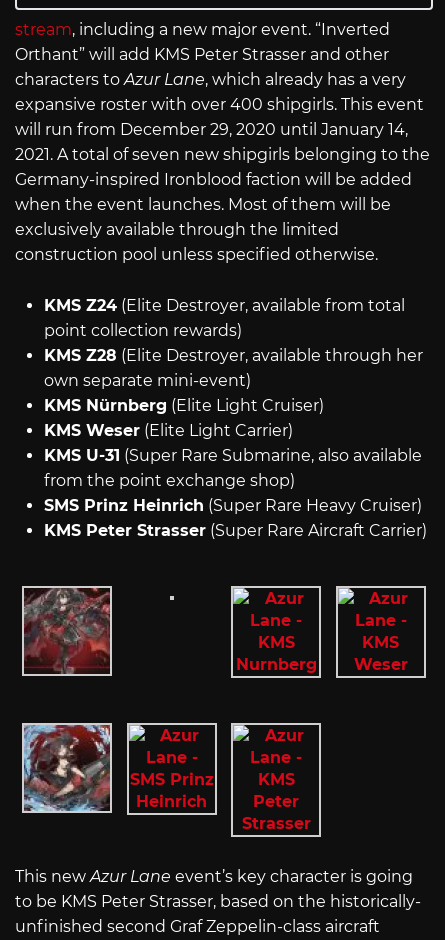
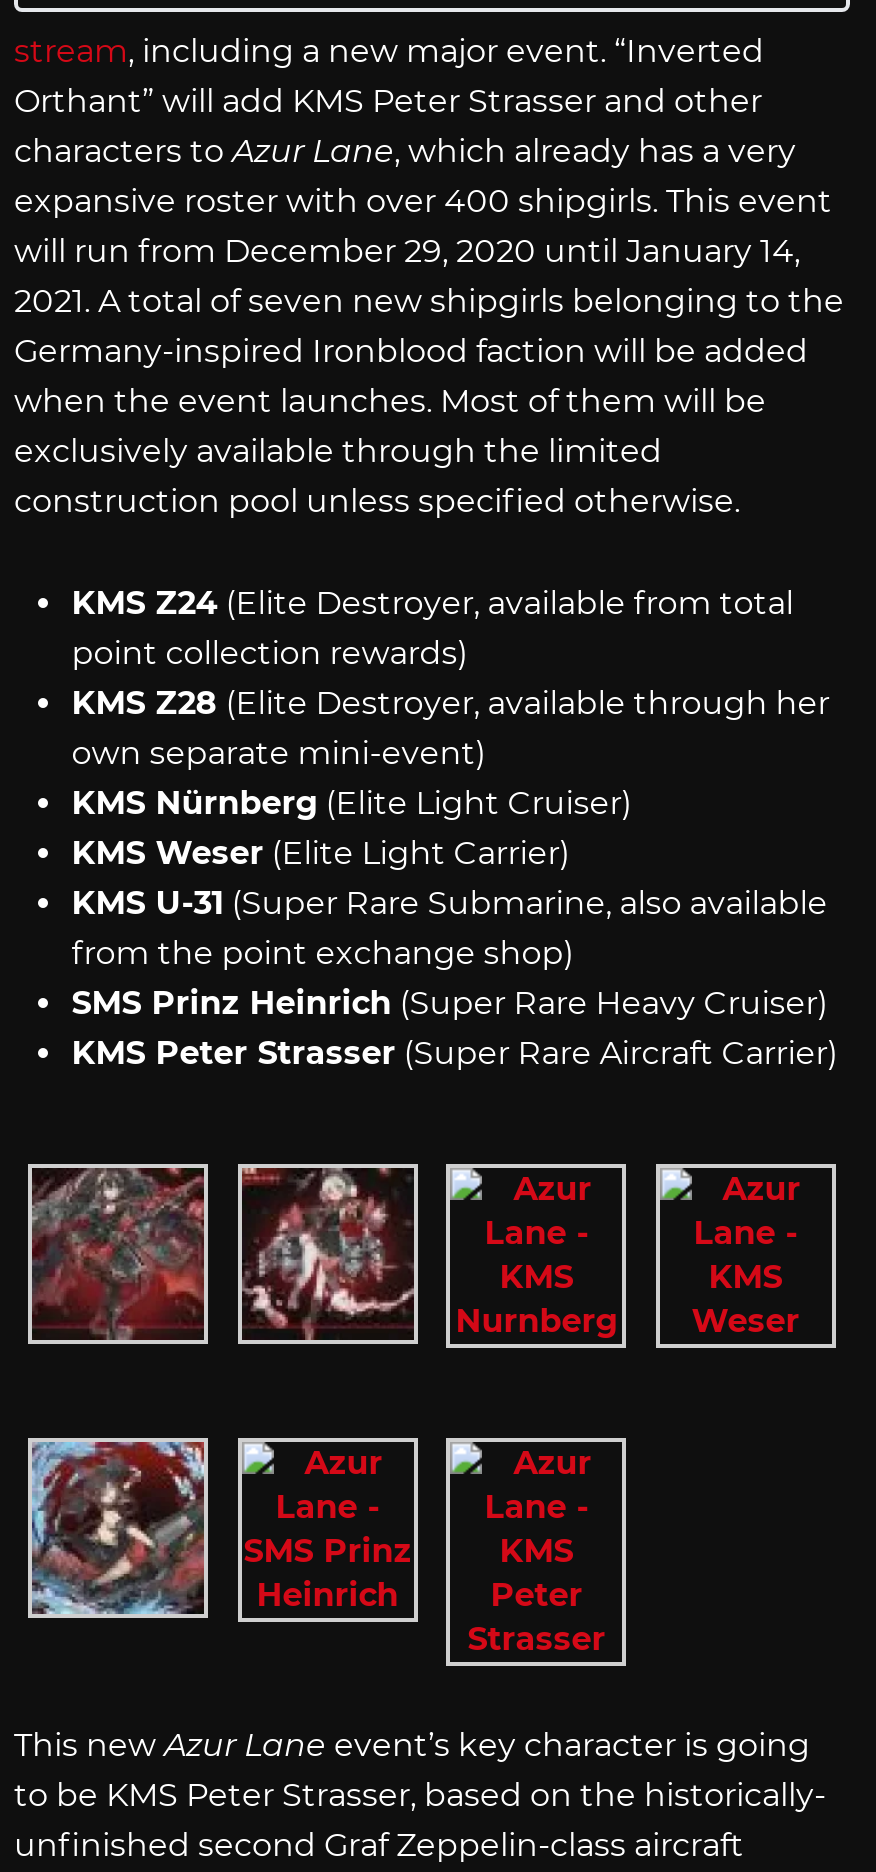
+ [image]
